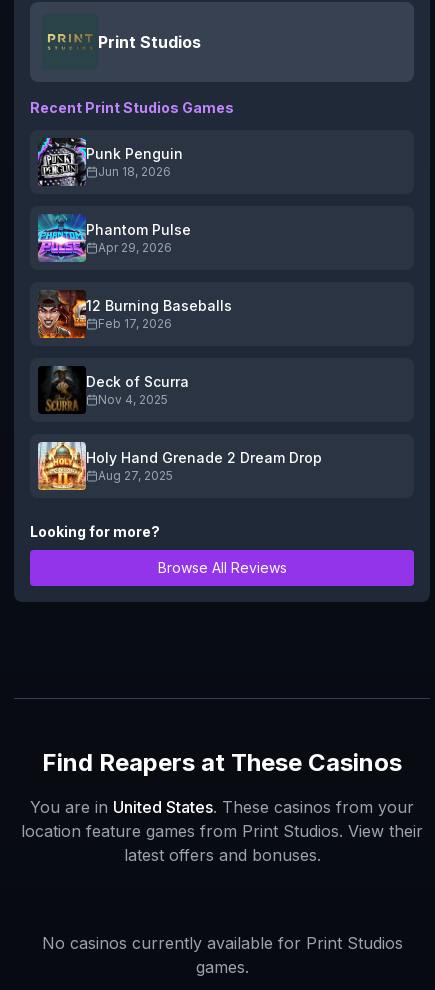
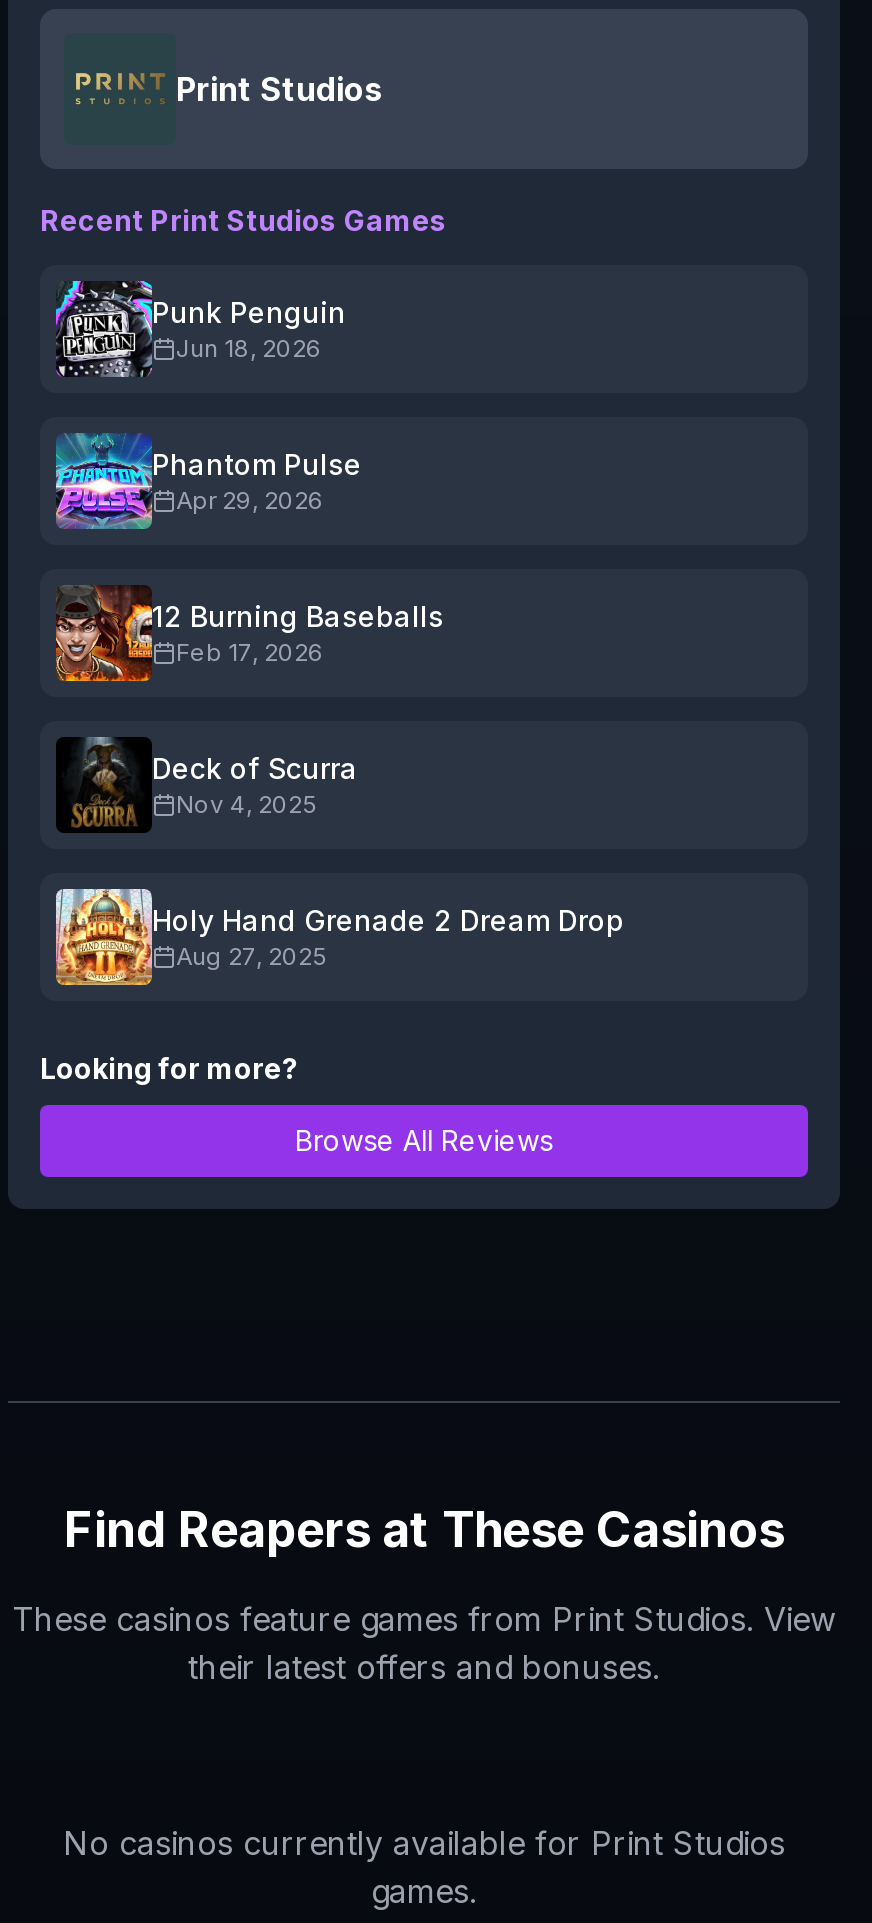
- You are in United States. These casinos from your
- location feature games from Print Studios. View their
- latest offers and bonuses.
+ These casinos feature games from Print Studios. View
+ their latest offers and bonuses.
